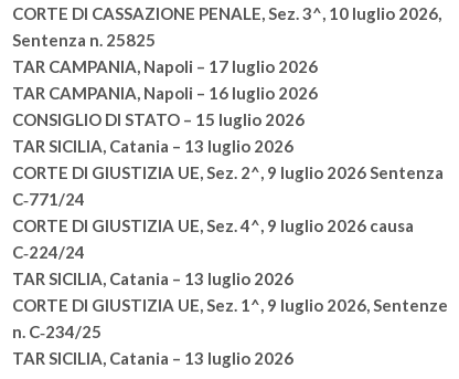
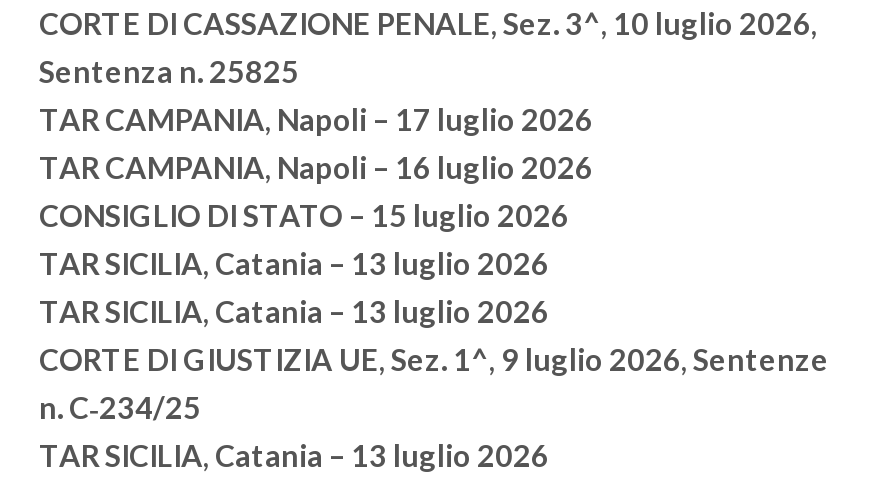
- CORTE DI GIUSTIZIA UE, Sez. 2^, 9 luglio 2026 Sentenza
- C‑771/24
- CORTE DI GIUSTIZIA UE, Sez. 4^, 9 luglio 2026 causa
- C‑224/24
